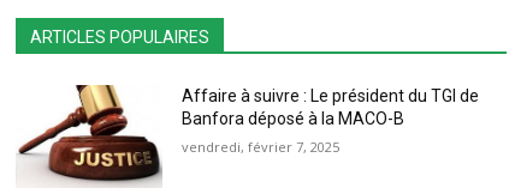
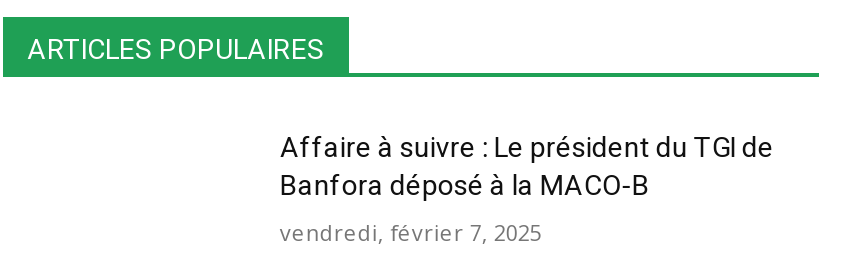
- [image]
